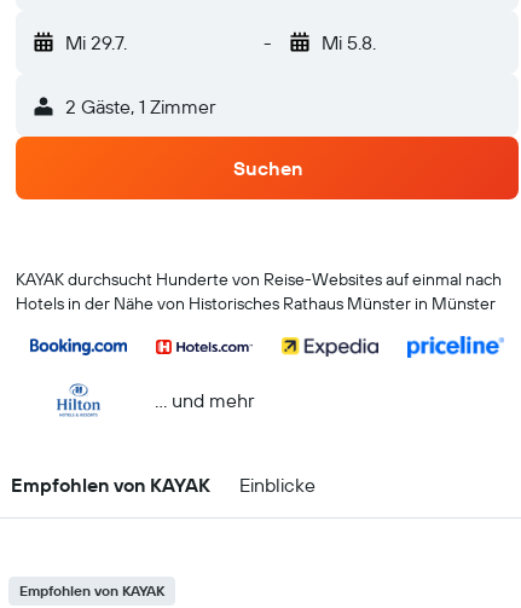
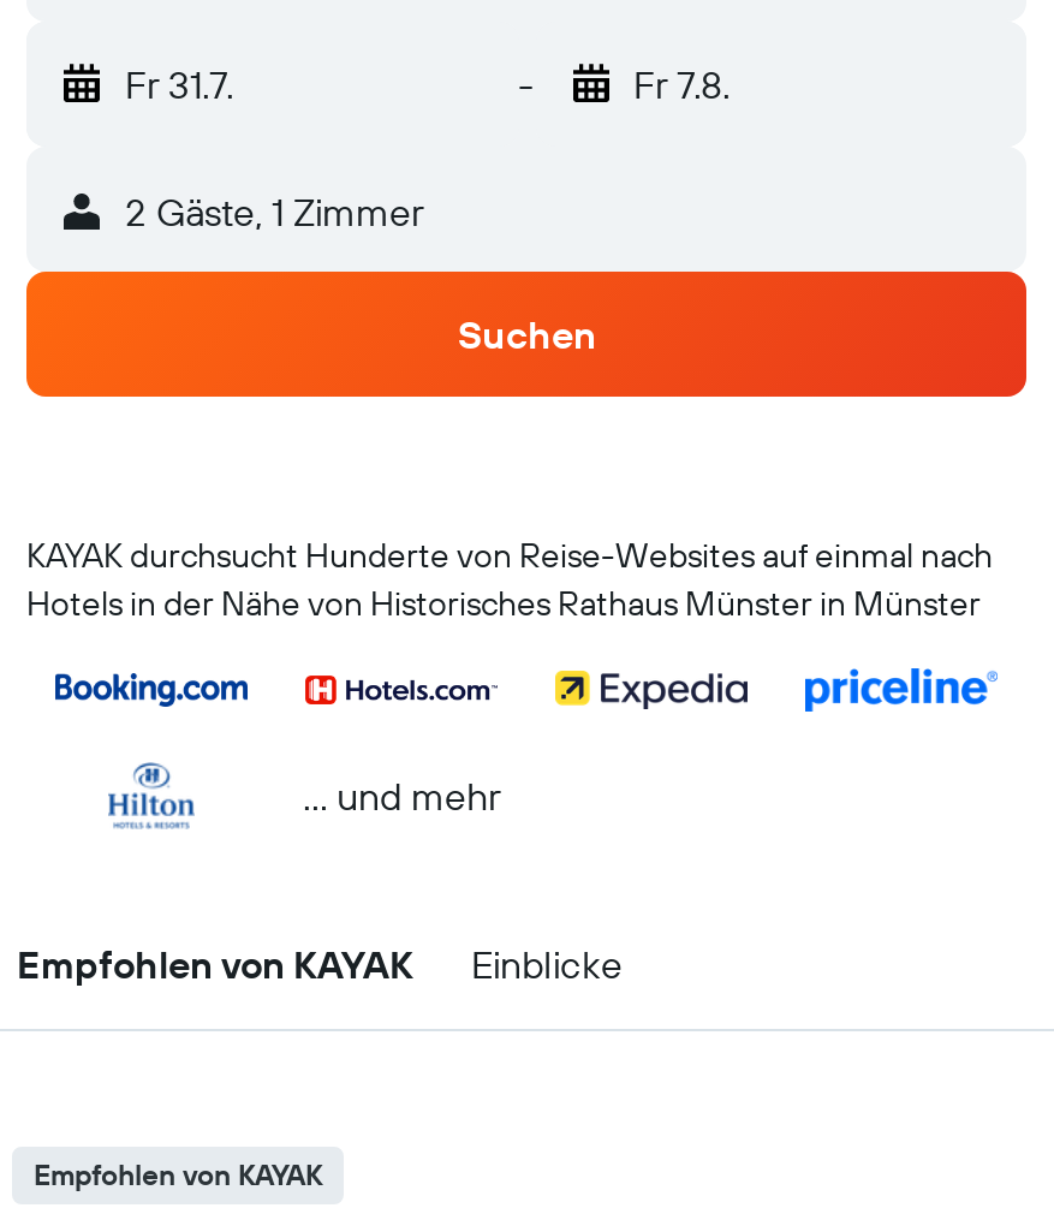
- Mi 29.7.
+ Fr 31.7.

- Mi 5.8.
+ Fr 7.8.
